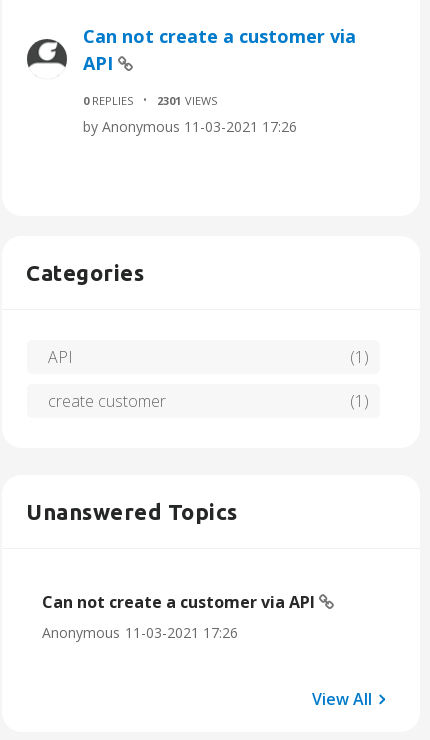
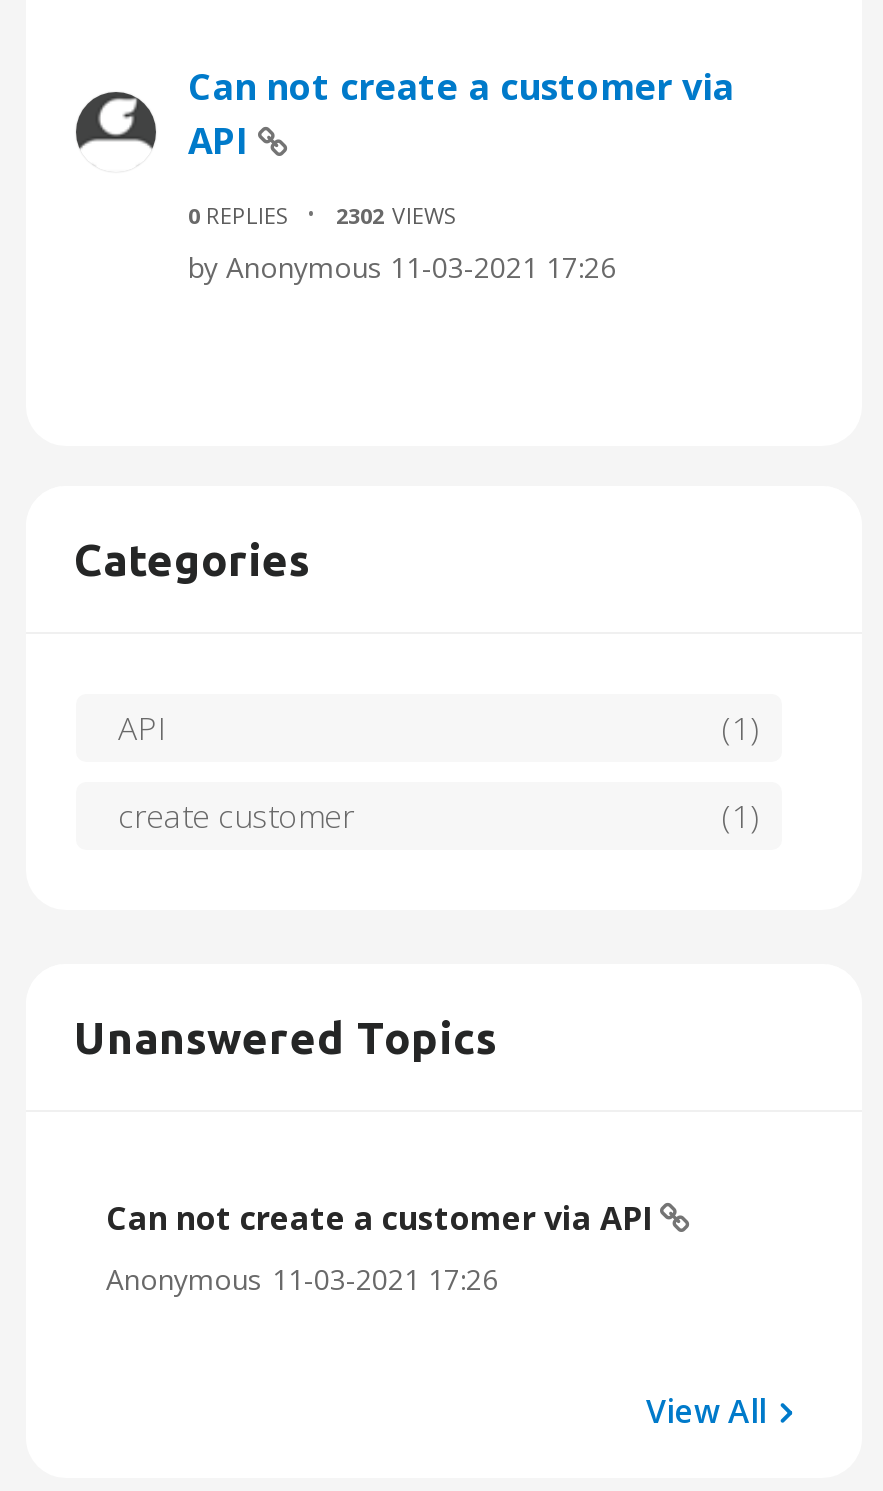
- 0 REPLIES 2301 VIEWS
+ 0 REPLIES 2302 VIEWS
